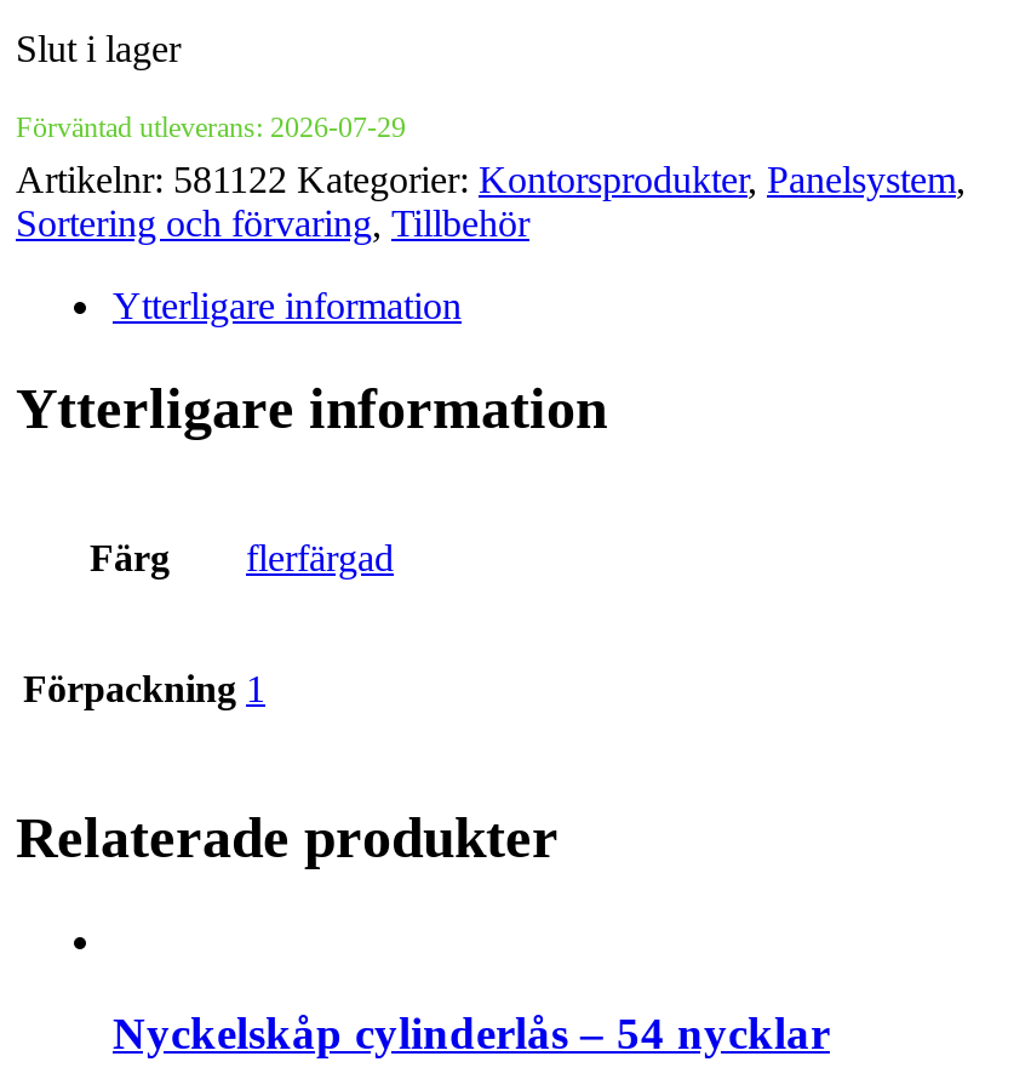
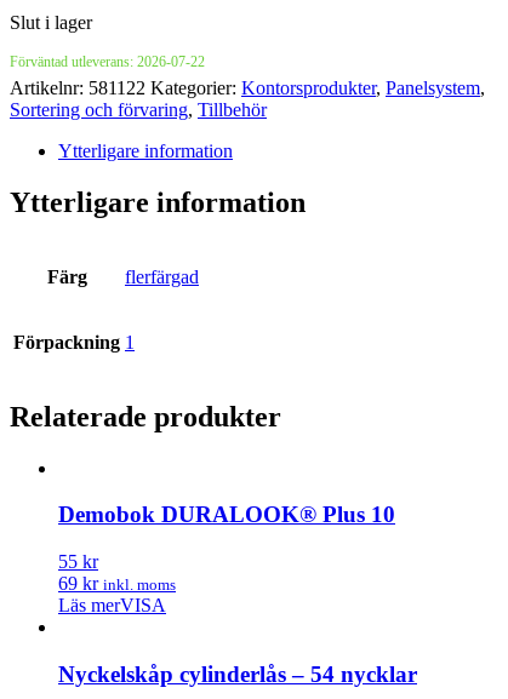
- Förväntad utleverans: 2026-07-29
+ Förväntad utleverans: 2026-07-22

+ Demobok DURALOOK® Plus 10
+ 55 kr
+ 69 kr inkl. moms
+ Läs merVISA
